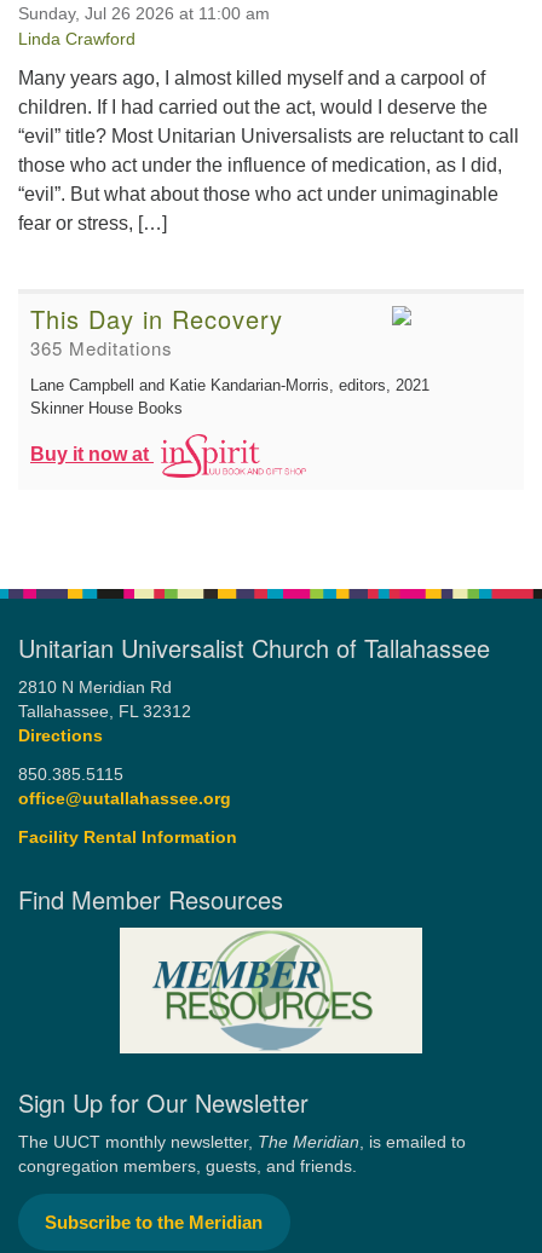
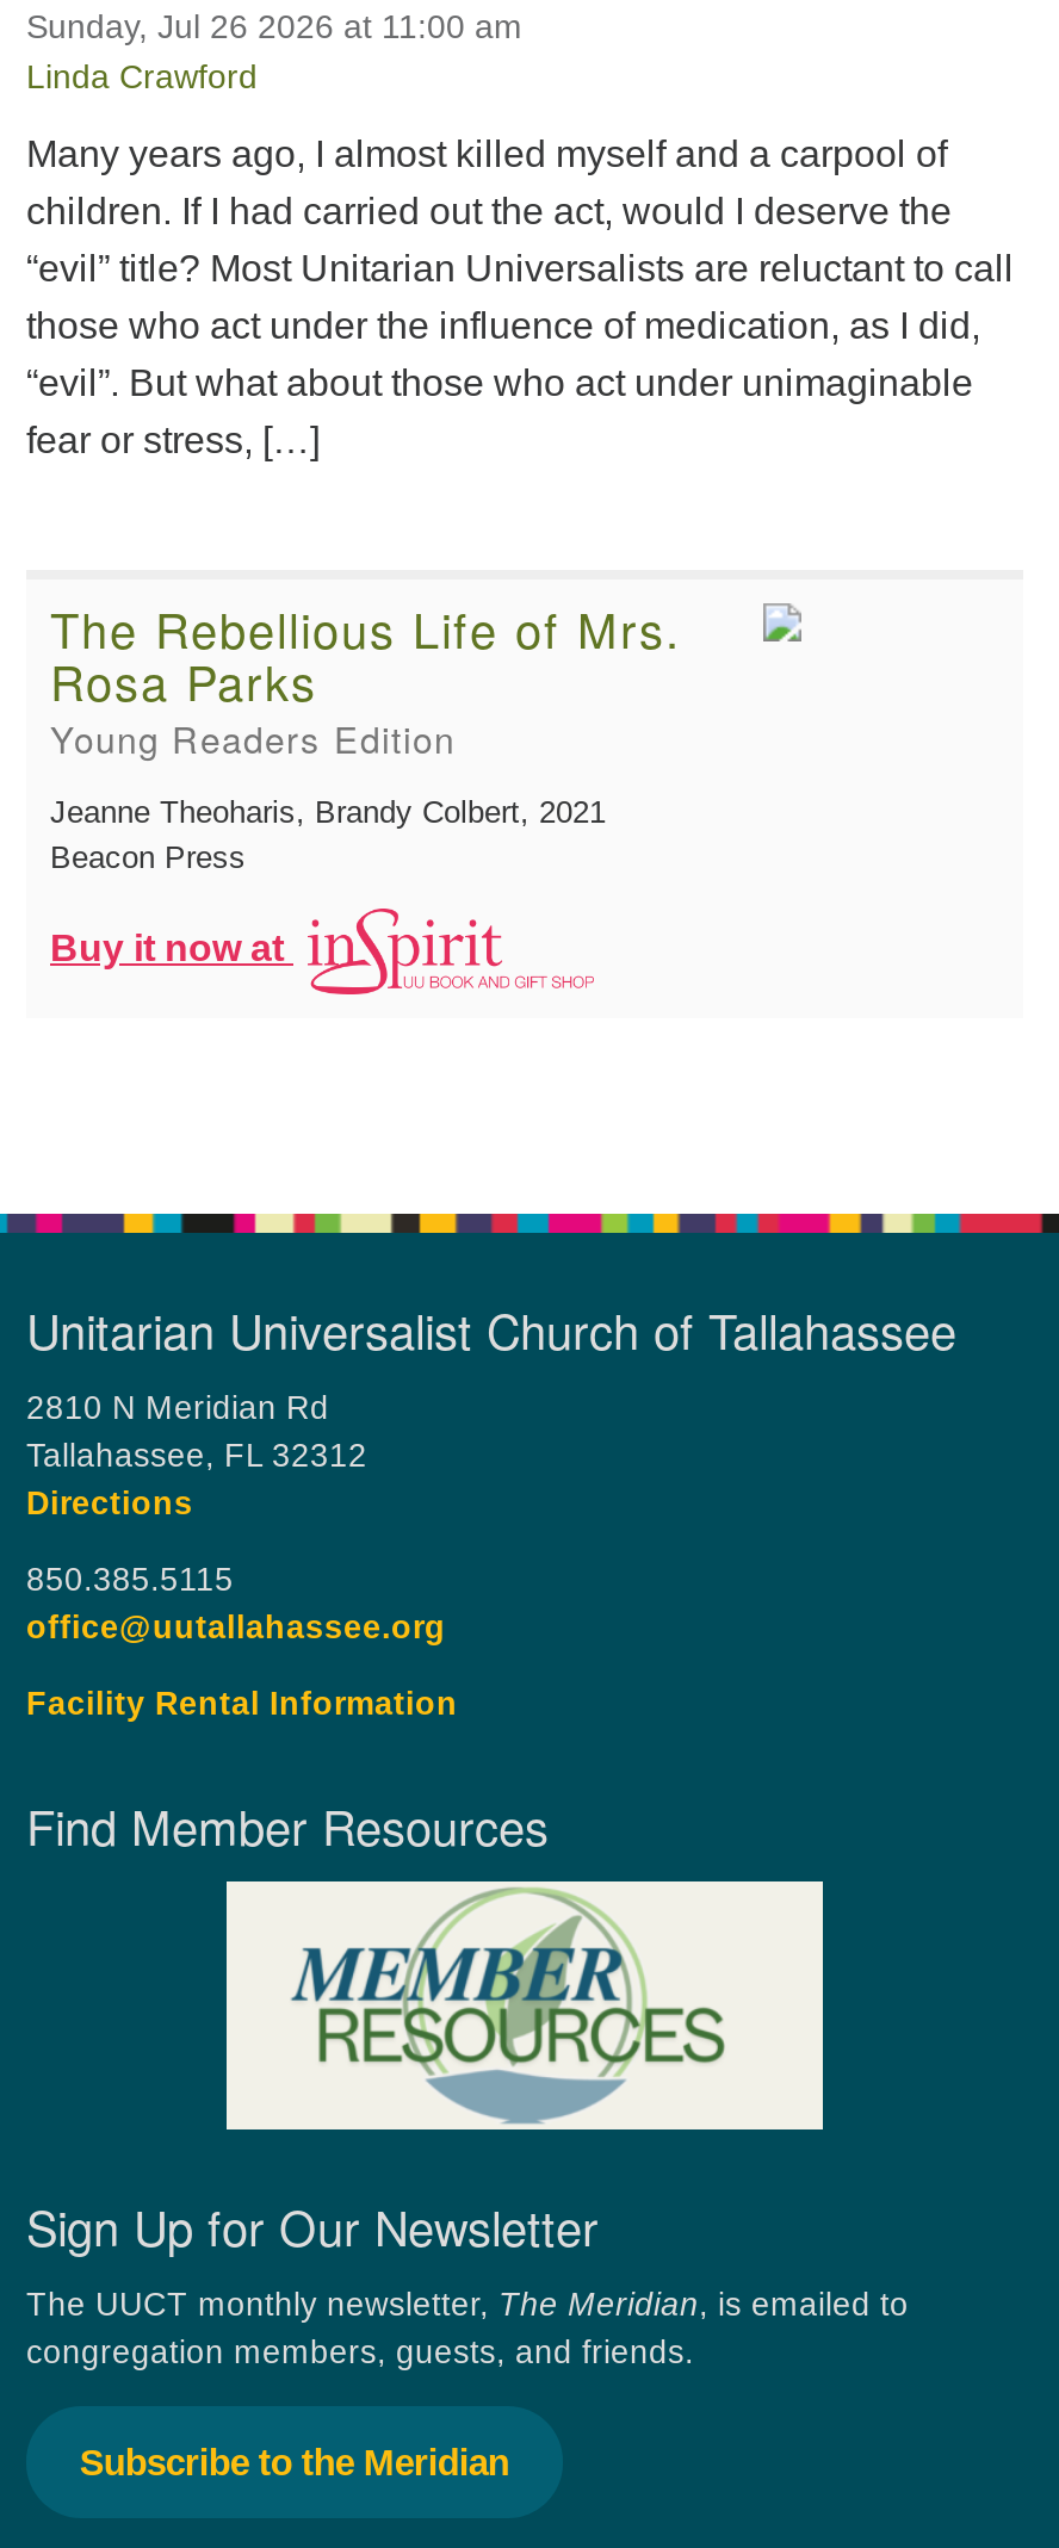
- This Day in Recovery
- 365 Meditations
+ The Rebellious Life of Mrs.
+ Rosa Parks
+ Young Readers Edition

- Lane Campbell and Katie Kandarian-Morris, editors, 2021
- Skinner House Books
+ Jeanne Theoharis, Brandy Colbert, 2021
+ Beacon Press
